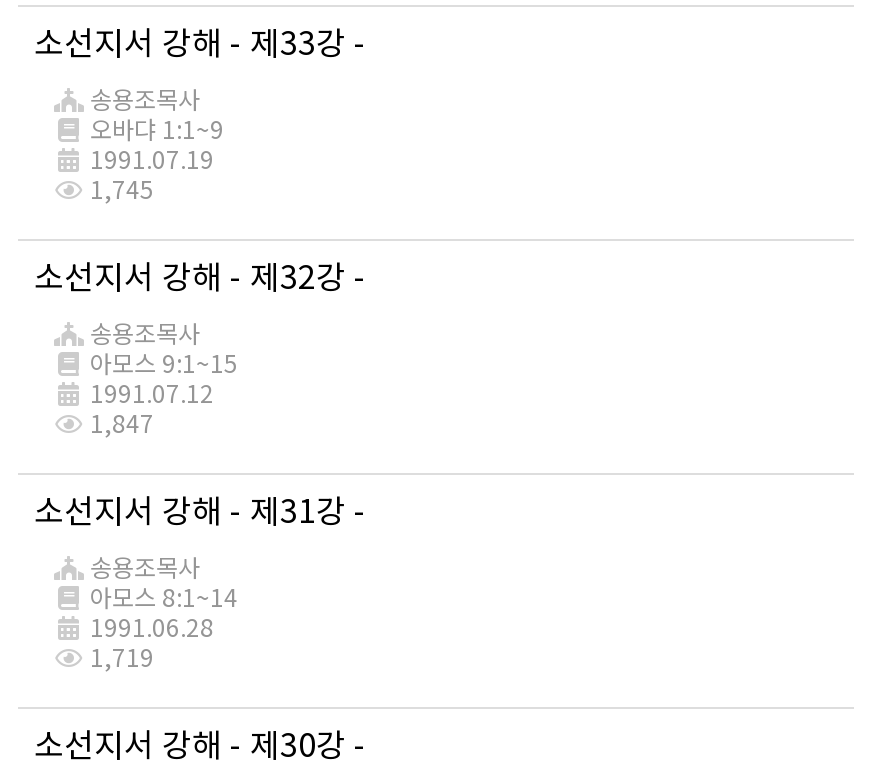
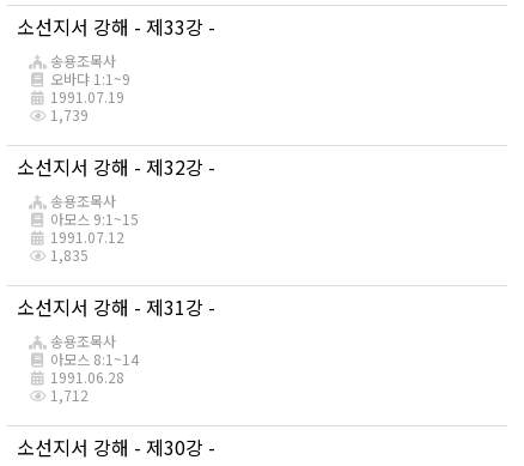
- 1,745
+ 1,739

- 1,847
+ 1,835

- 1,719
+ 1,712
